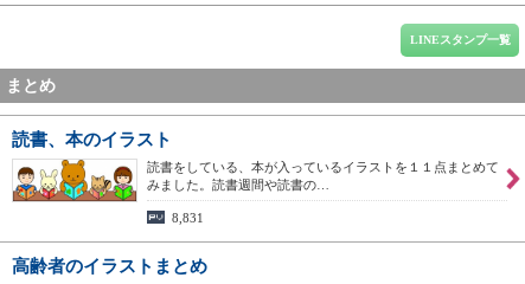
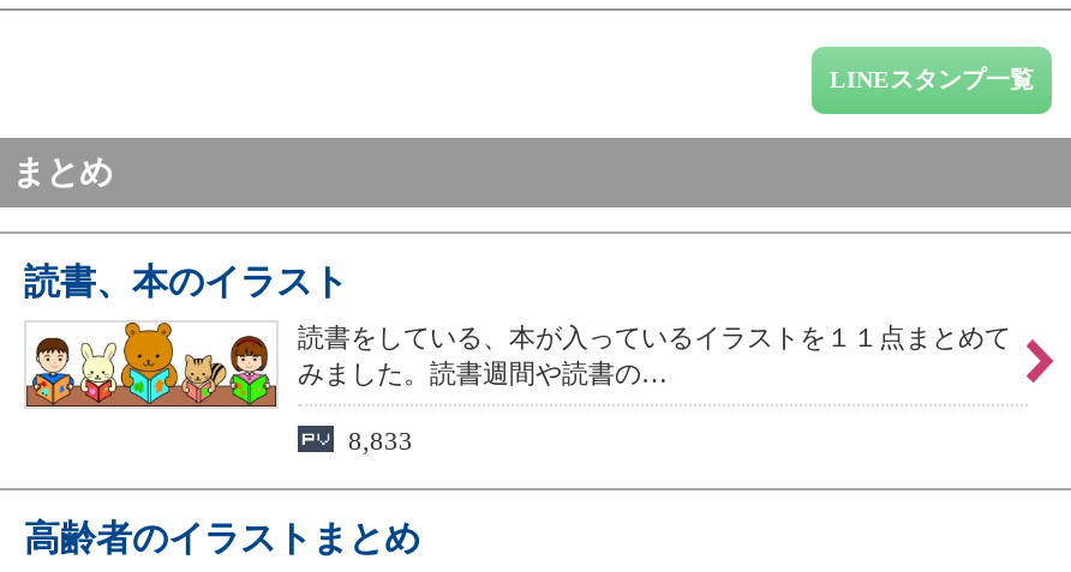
- 8,831
+ 8,833
